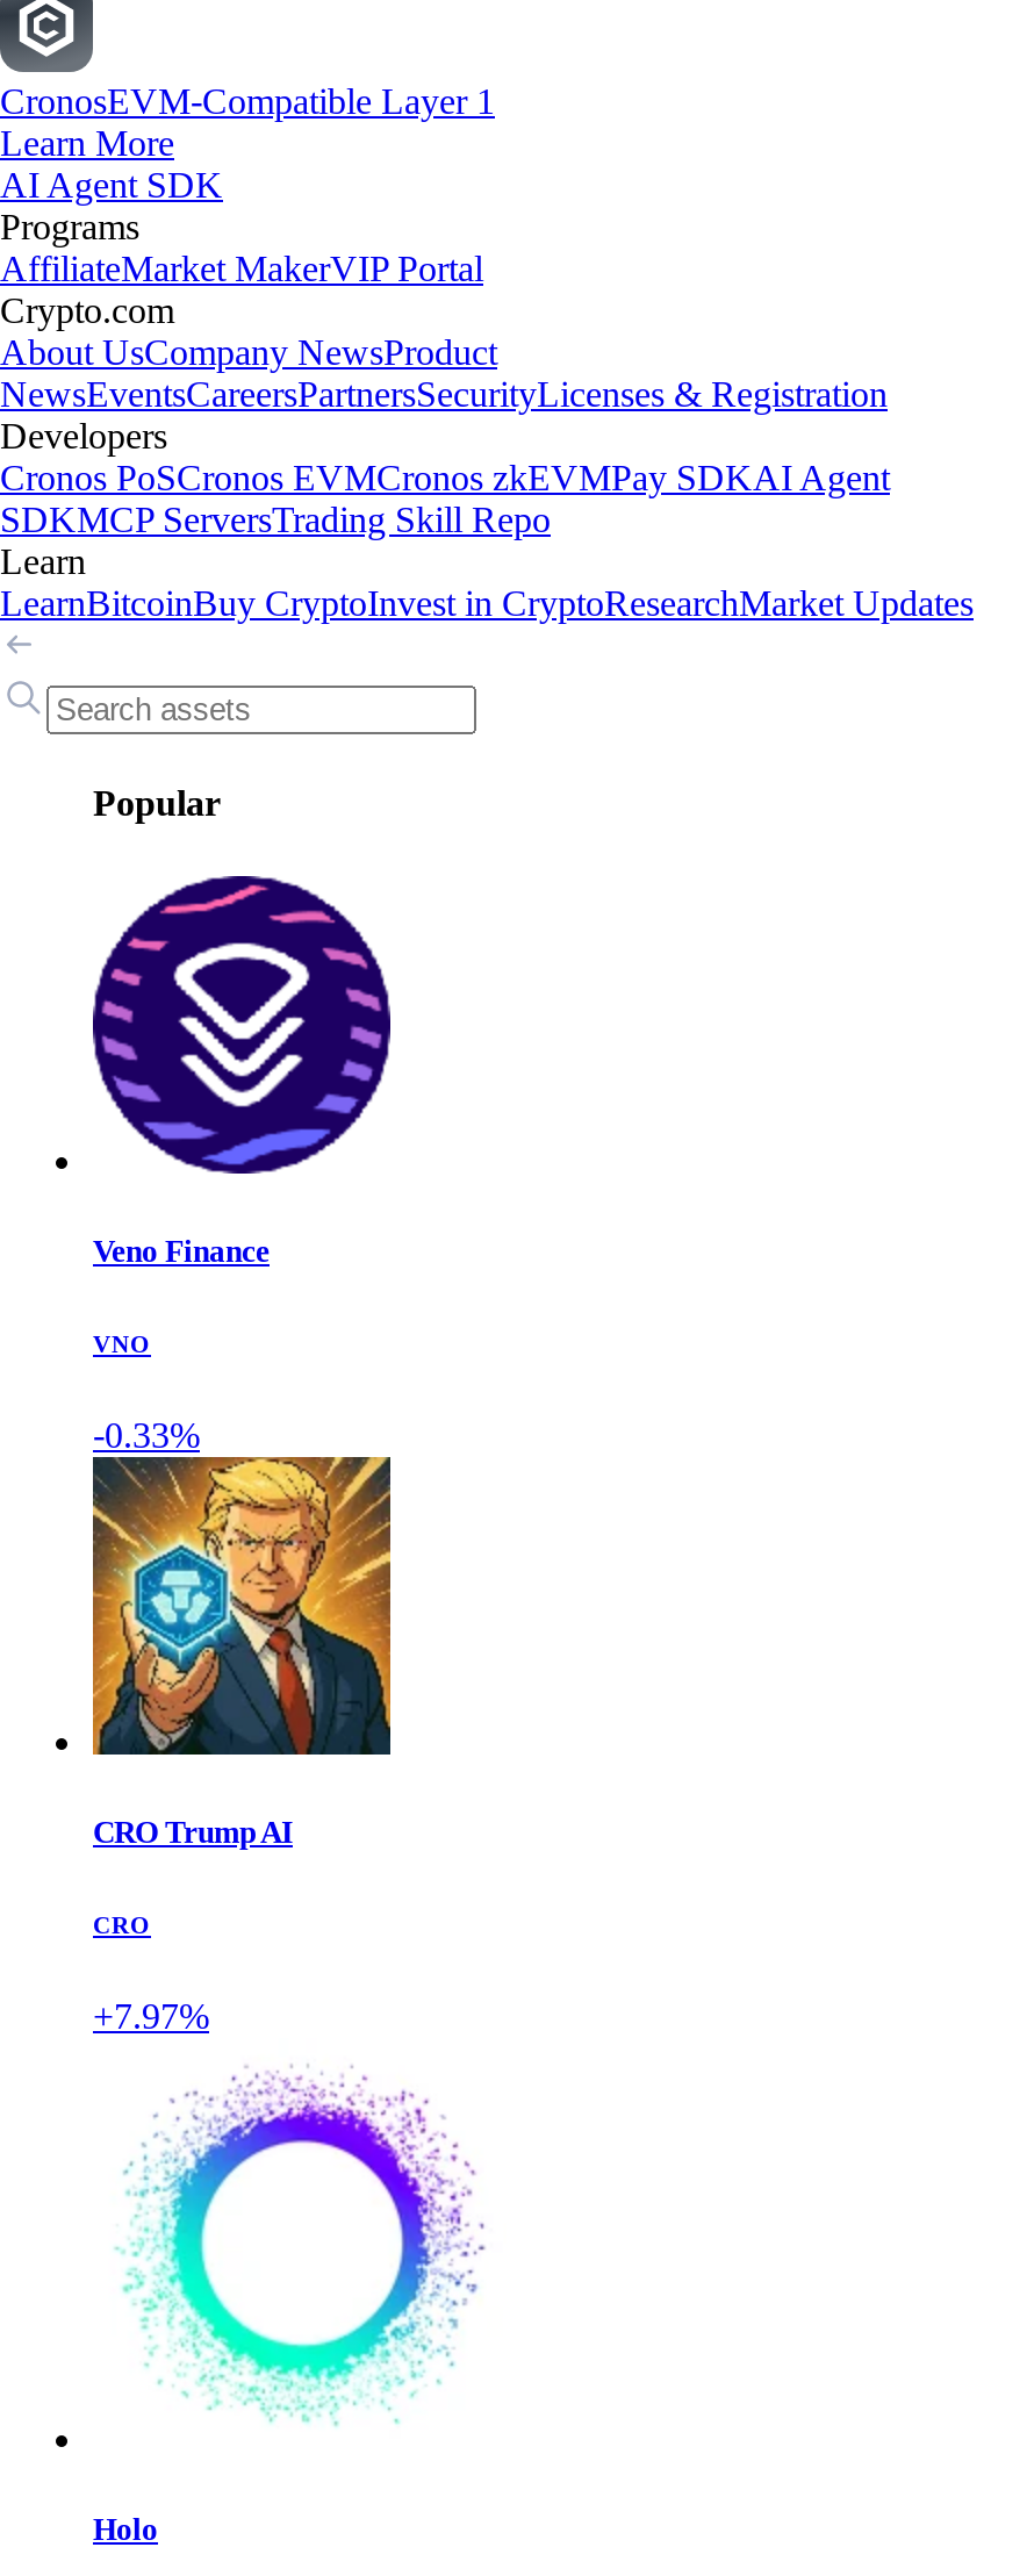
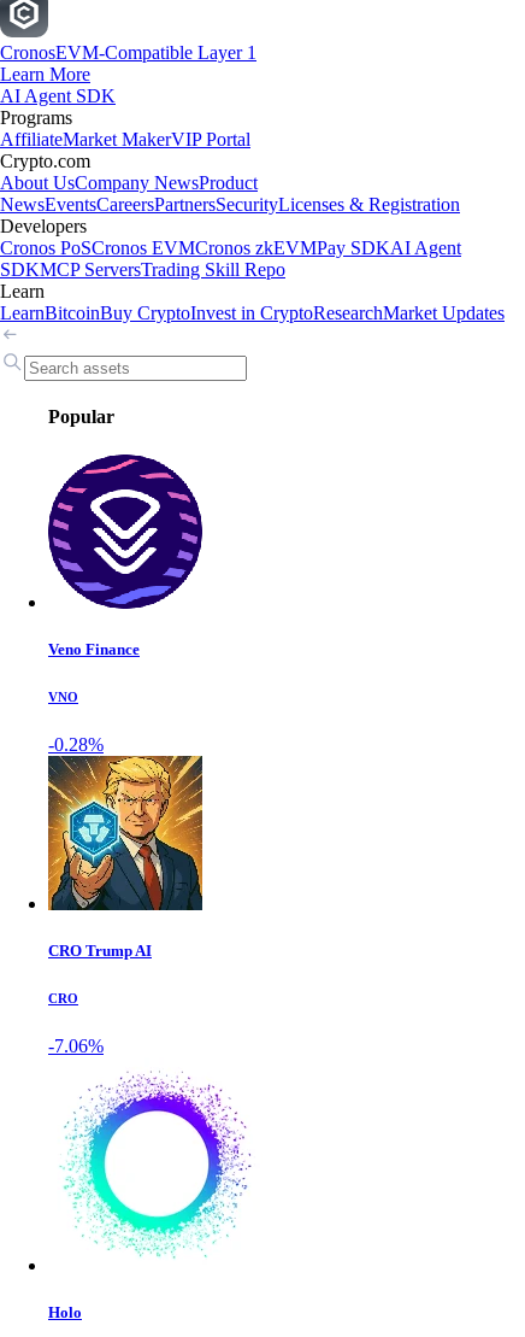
- -0.33%
+ -0.28%

- +7.97%
+ -7.06%
